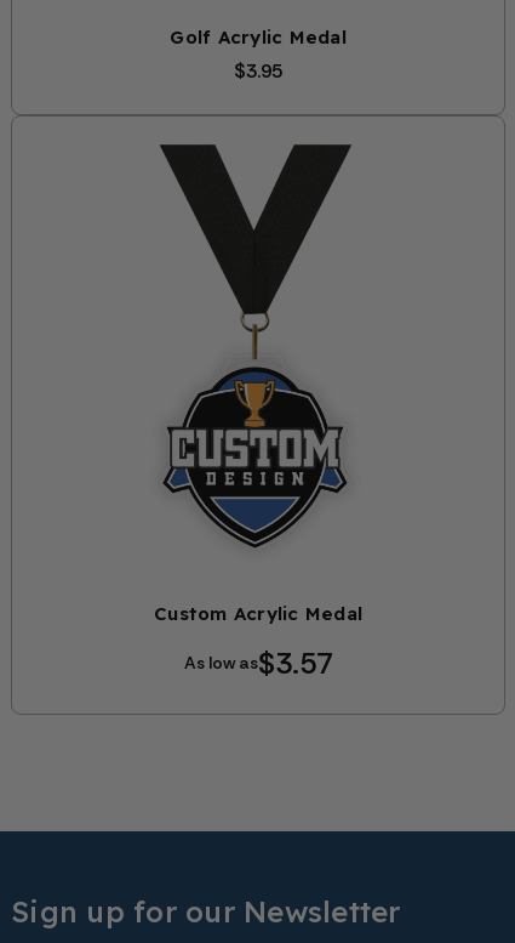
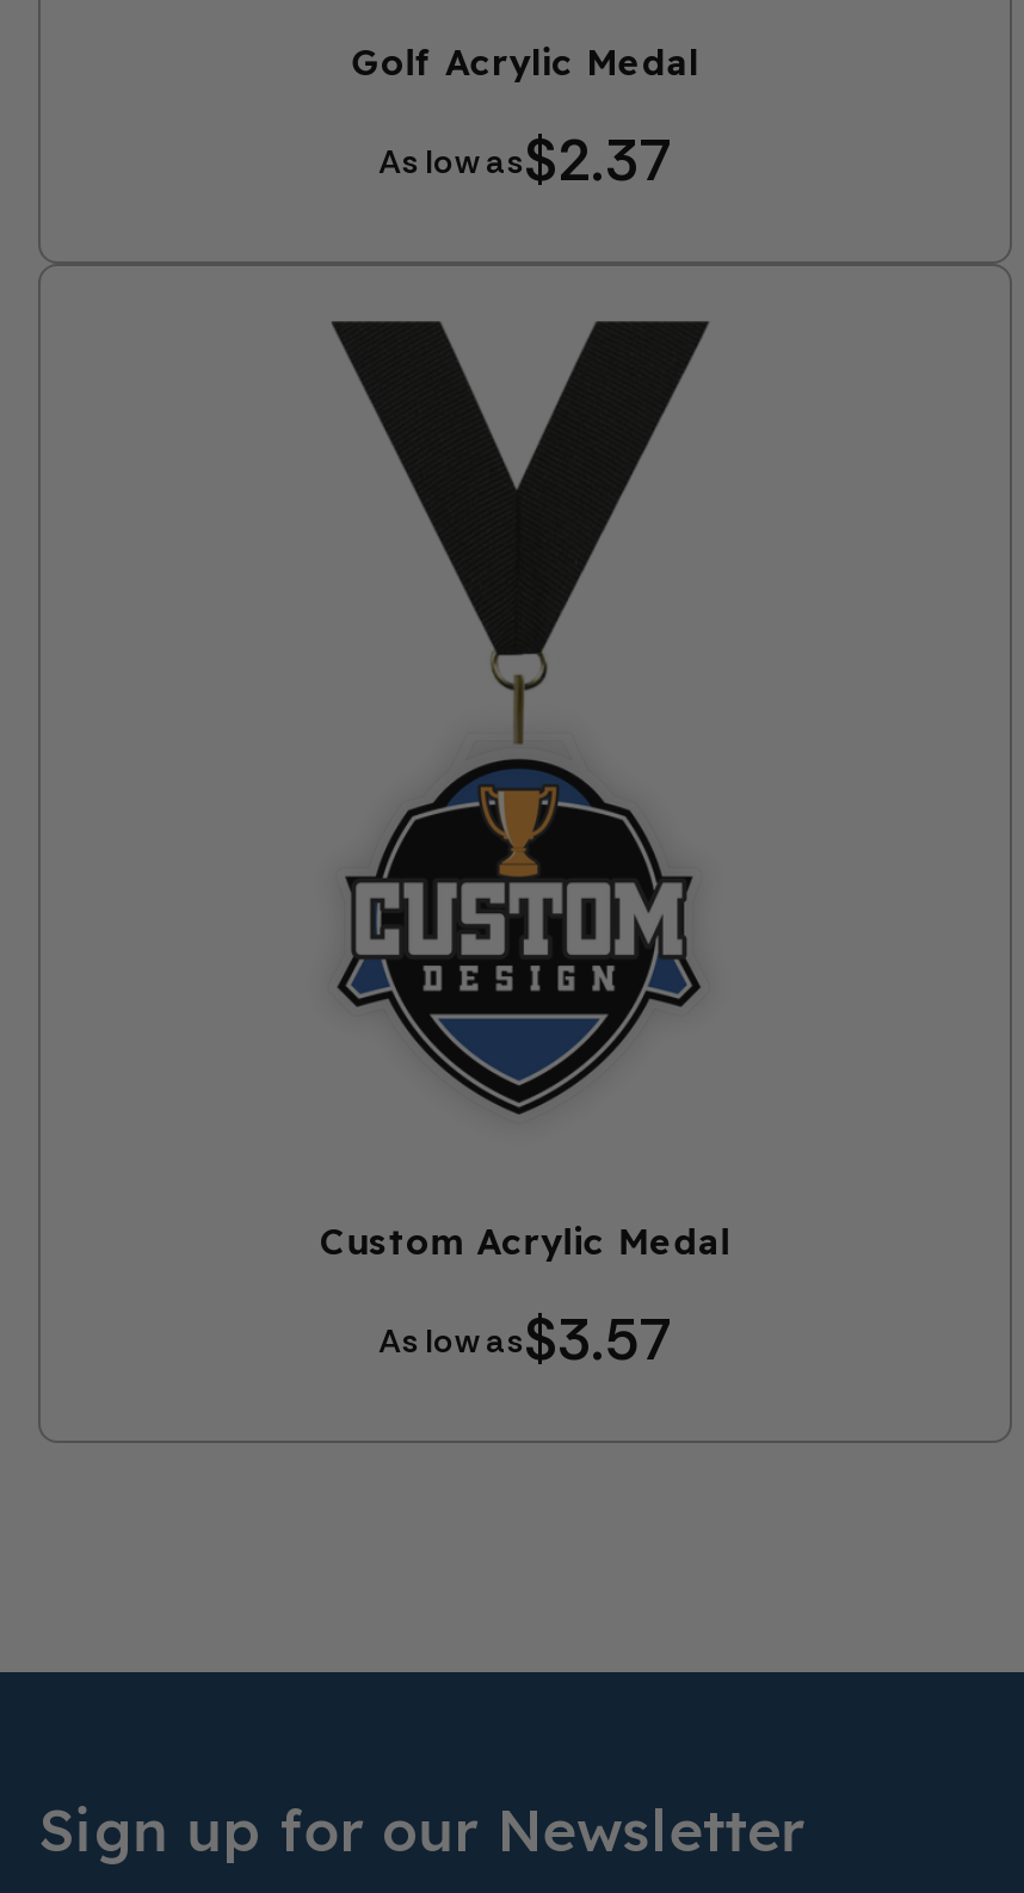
- $3.95
+ As low as$2.37
